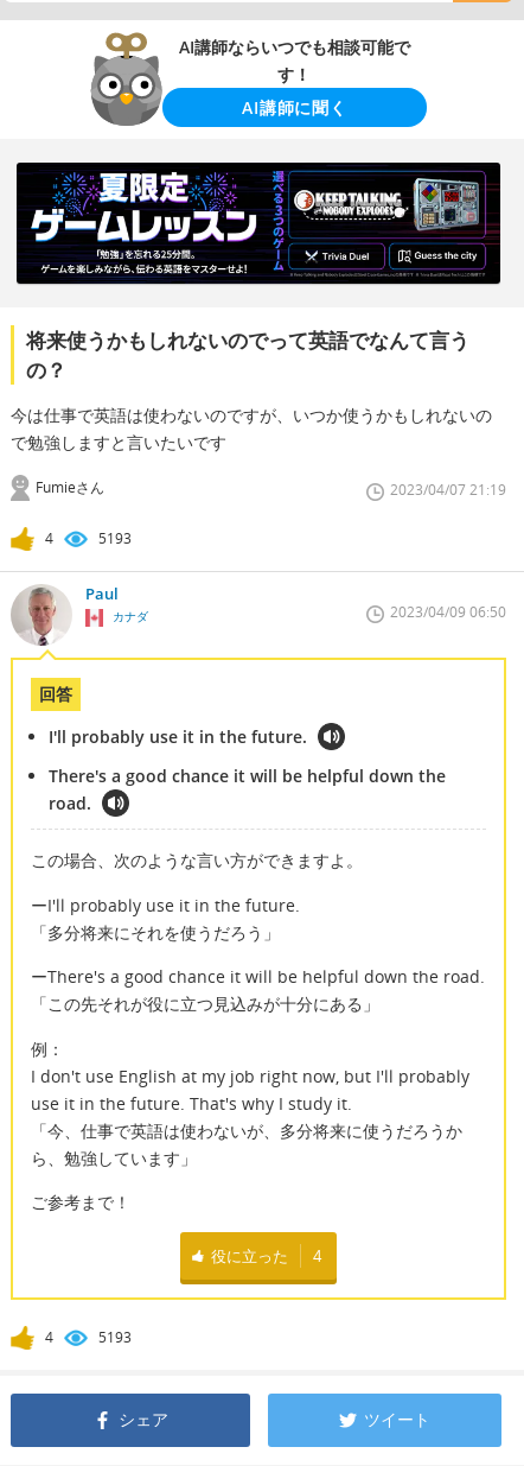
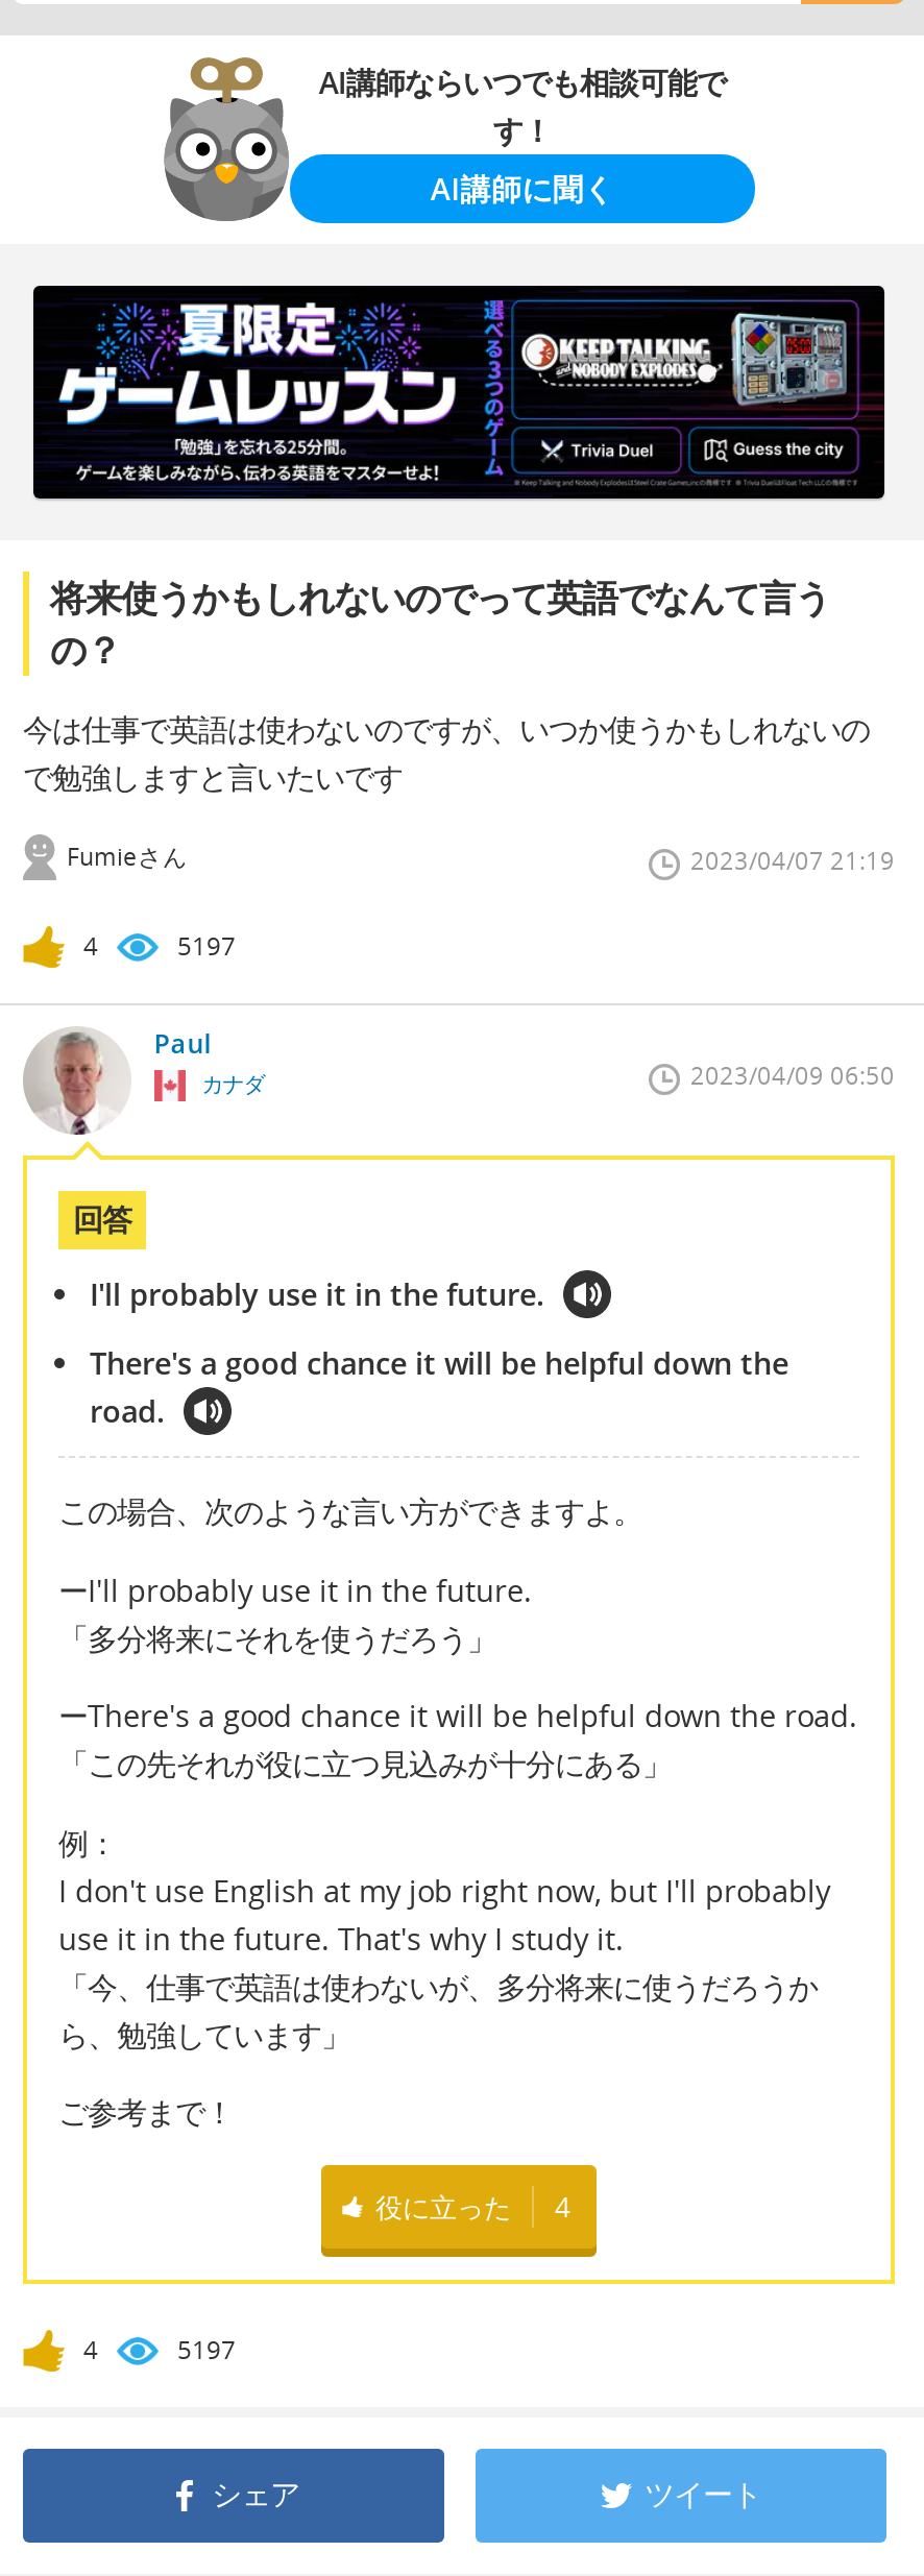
- 5193
+ 5197

- 5193
+ 5197
